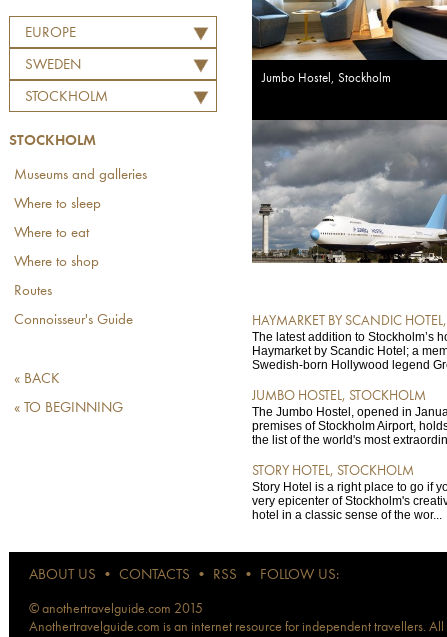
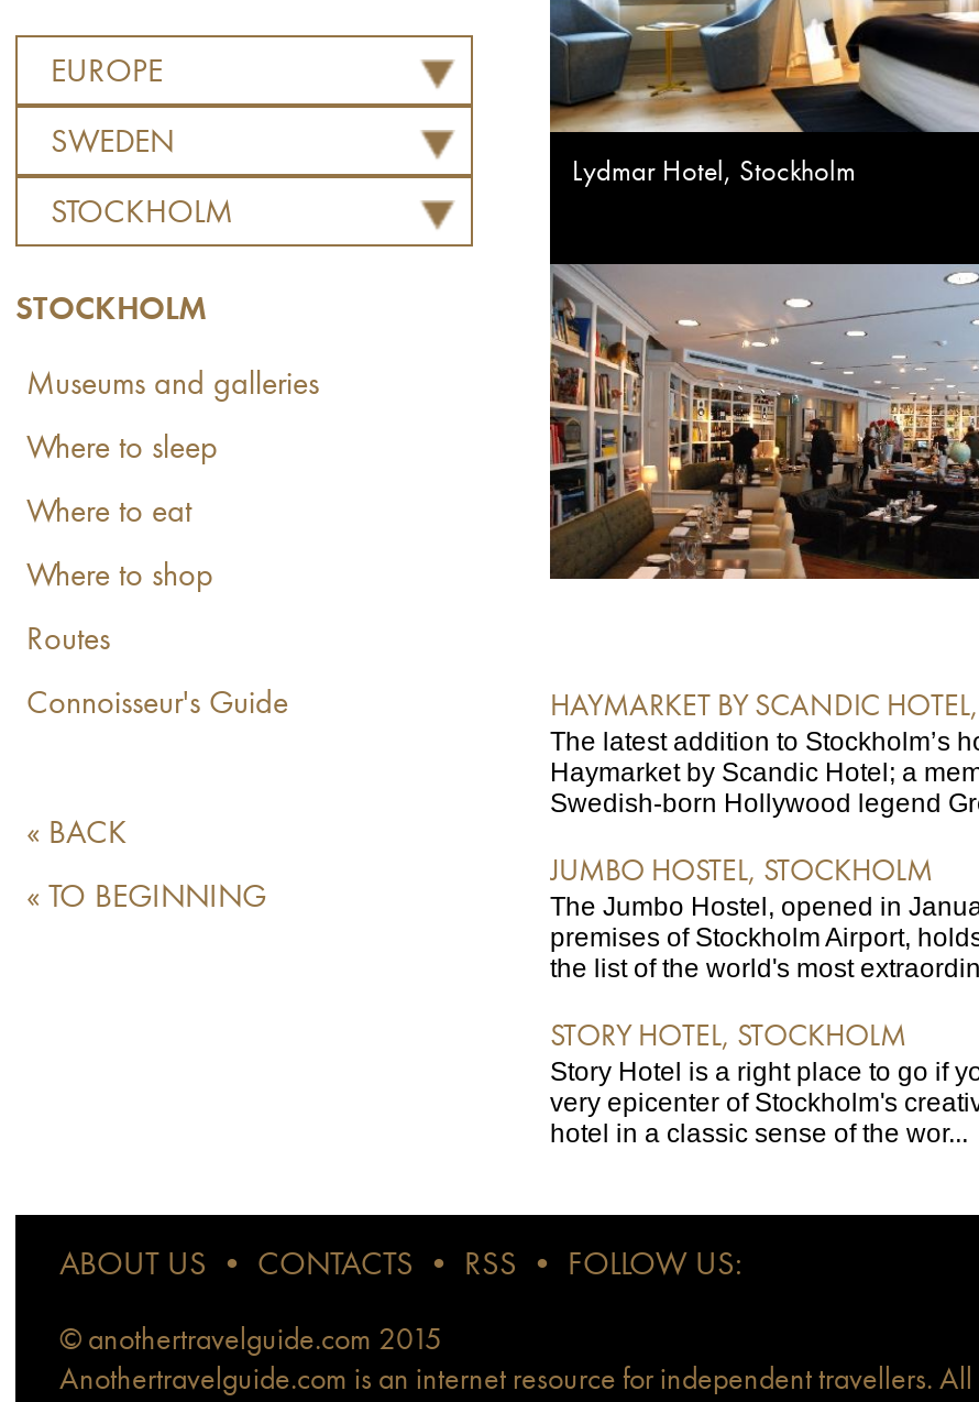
- Jumbo Hostel, Stockholm
+ Lydmar Hotel, Stockholm

- [image]
+ [image]
